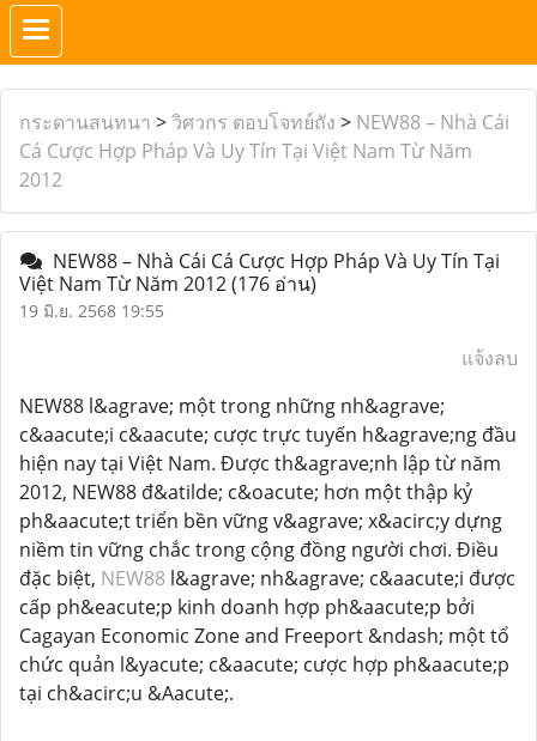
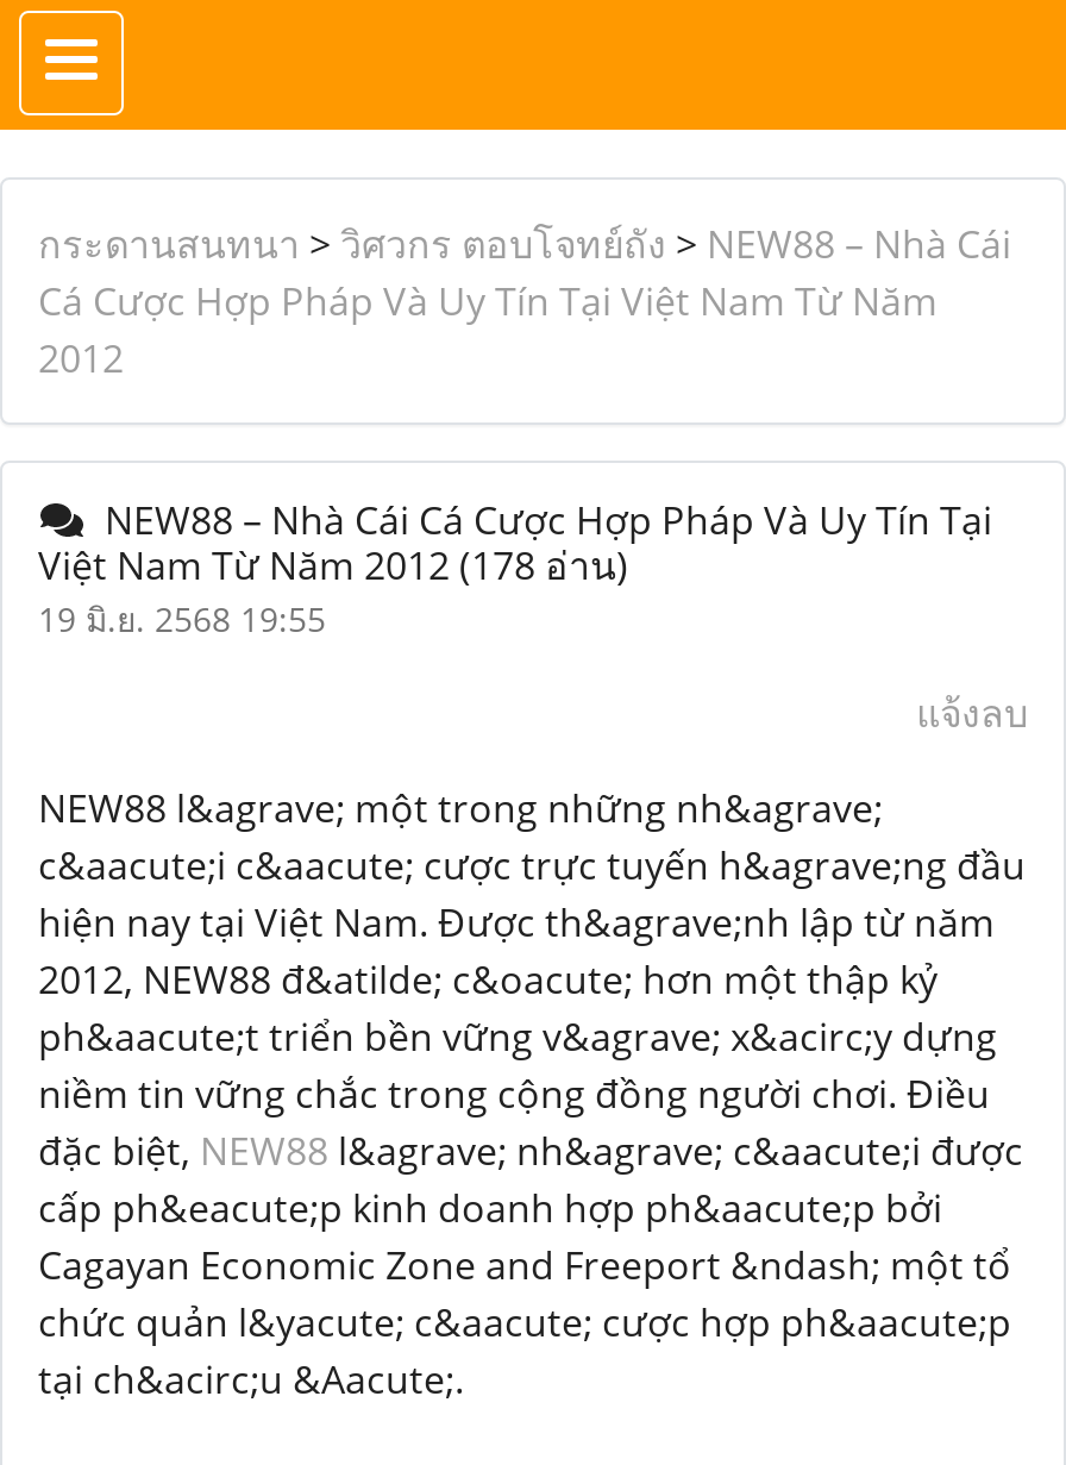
- Việt Nam Từ Năm 2012 (176 อ่าน)
+ Việt Nam Từ Năm 2012 (178 อ่าน)
